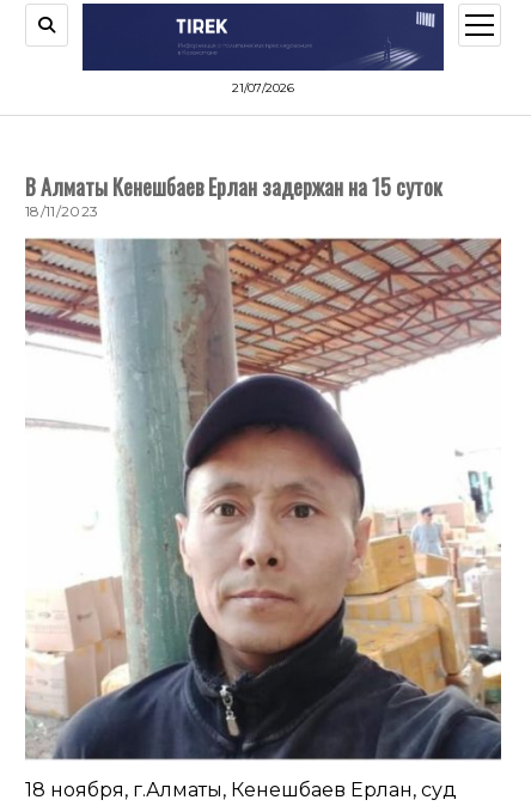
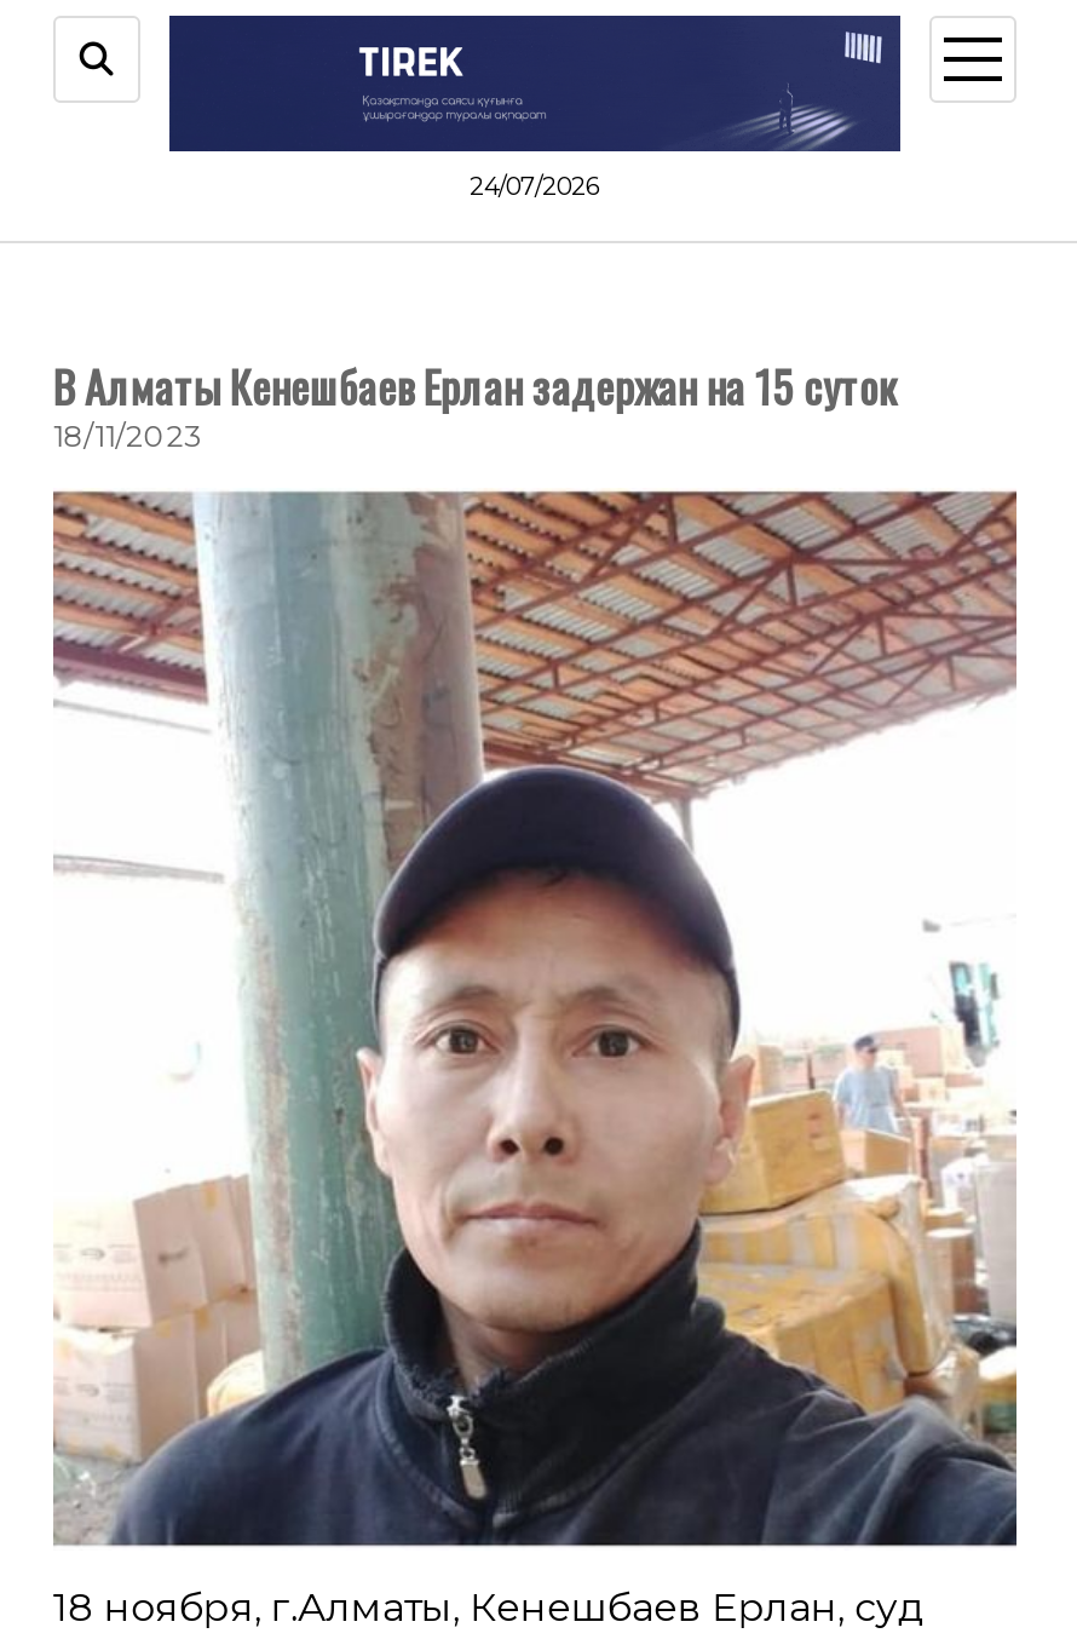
- 21/07/2026
+ 24/07/2026
